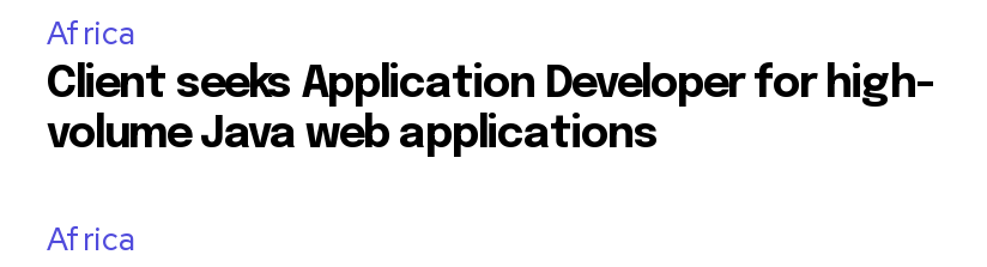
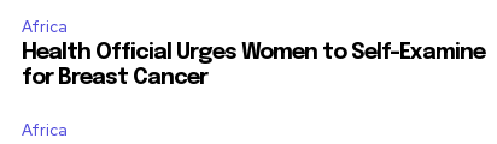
- Client seeks Application Developer for high-
- volume Java web applications
+ Health Official Urges Women to Self-Examine
+ for Breast Cancer
